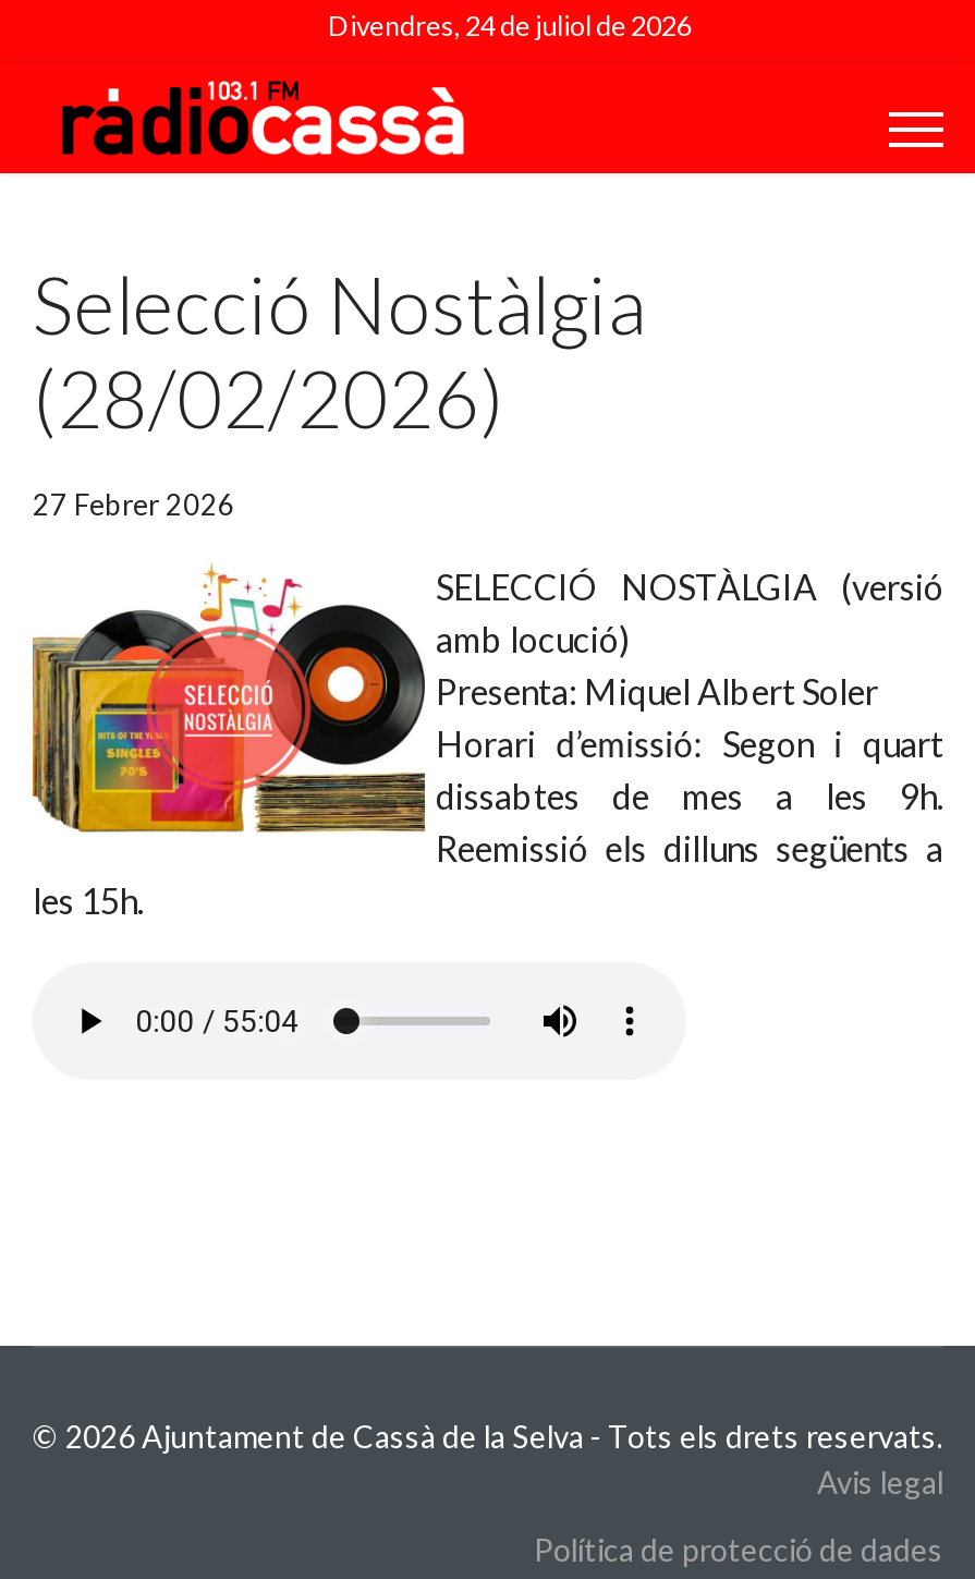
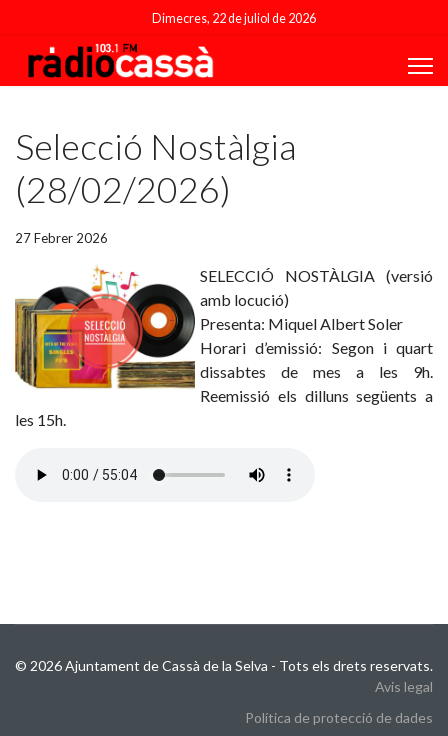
- Divendres, 24 de juliol de 2026
+ Dimecres, 22 de juliol de 2026
